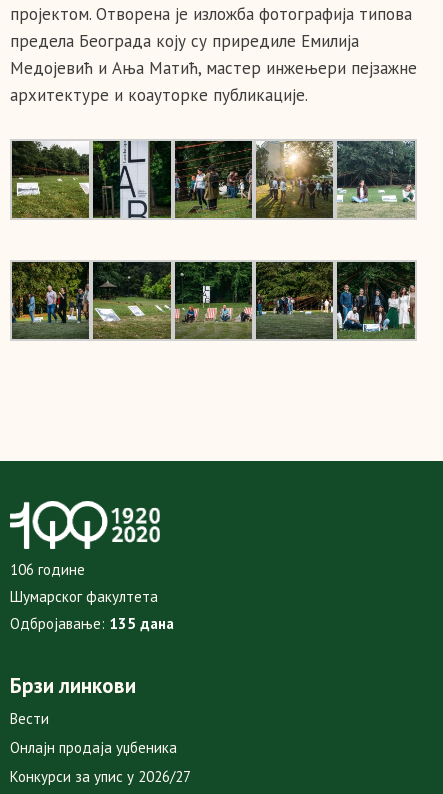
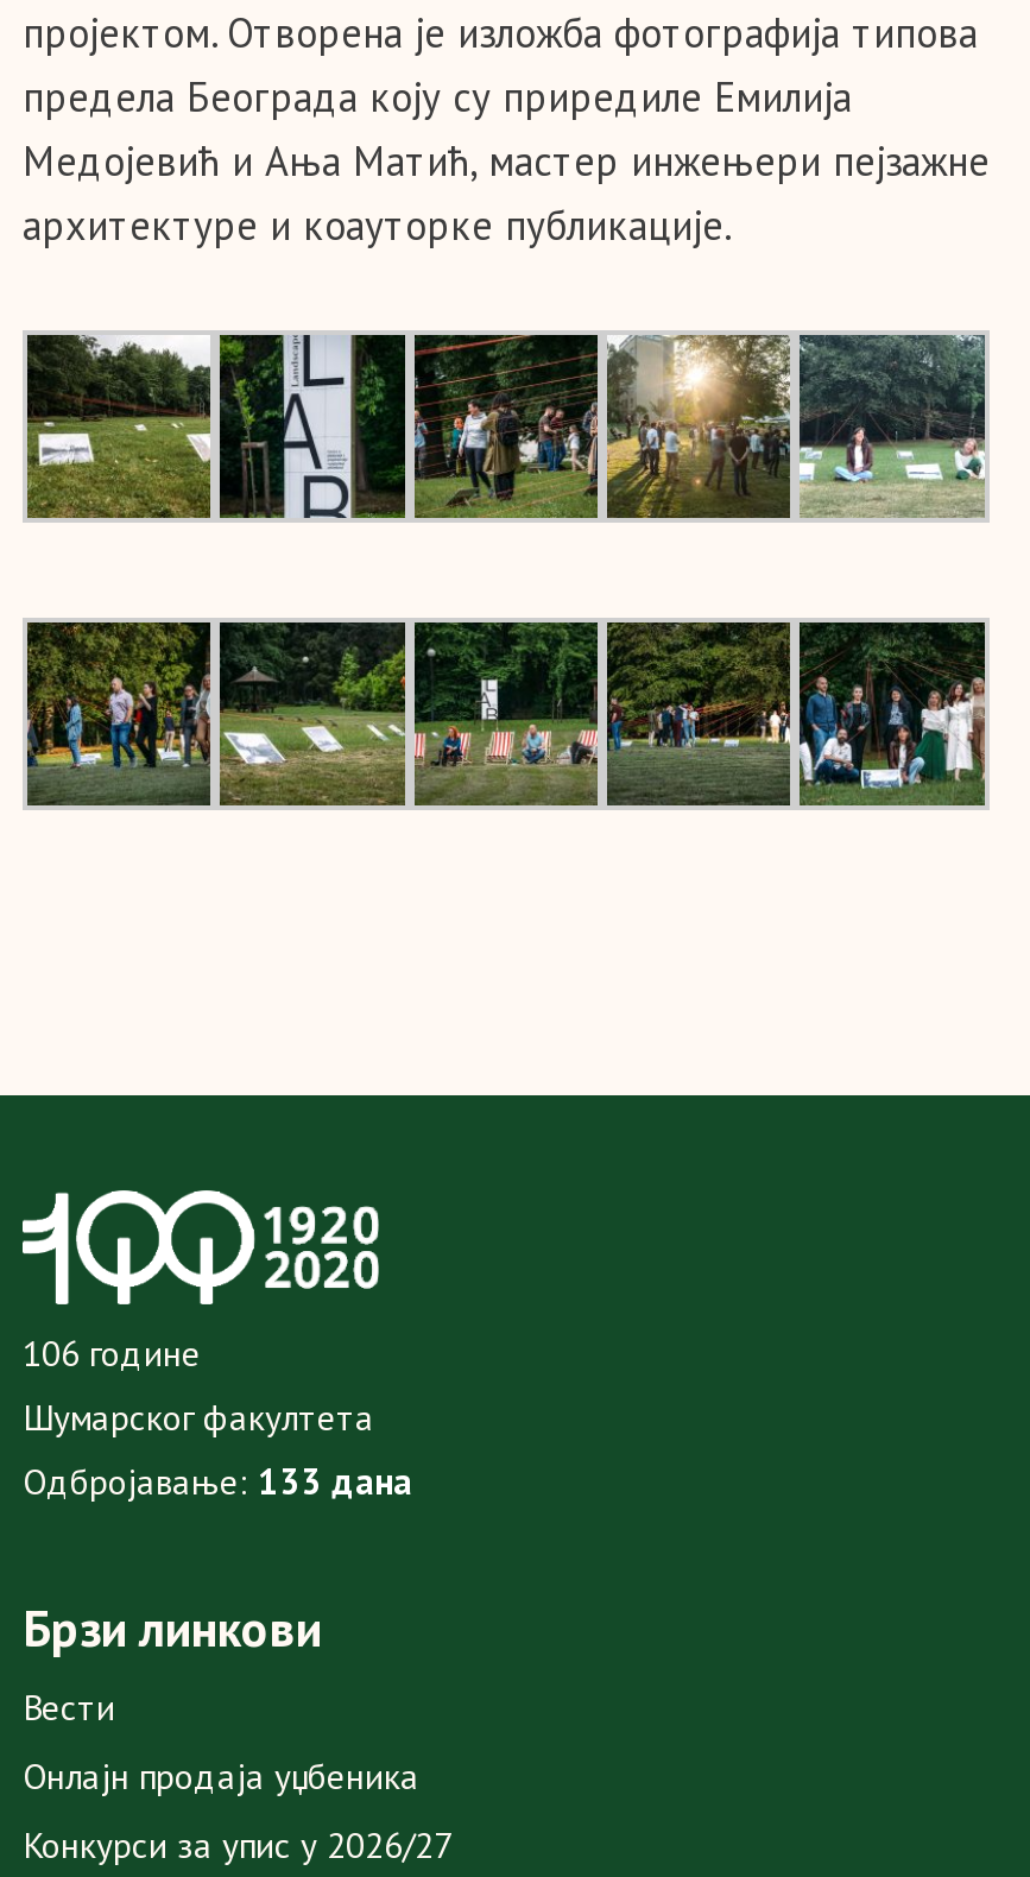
- Одбројавање: 135 дана
+ Одбројавање: 133 дана
